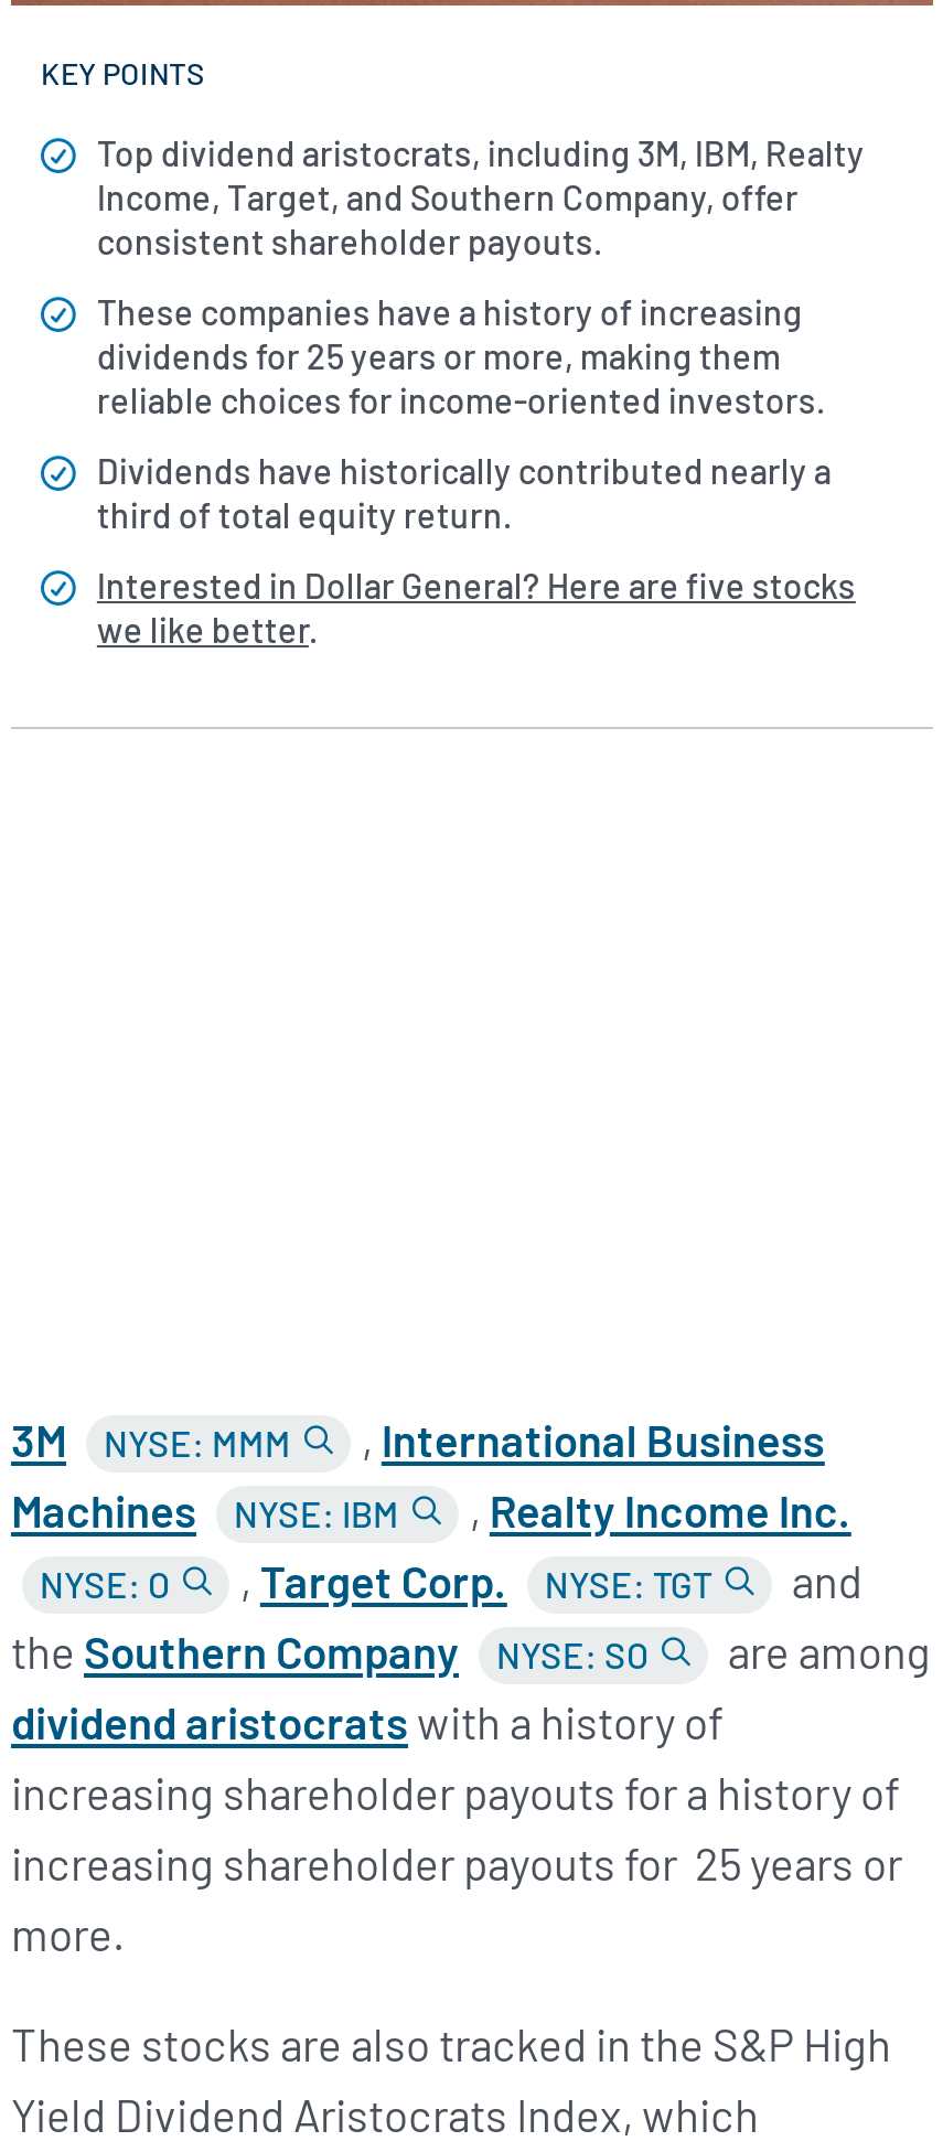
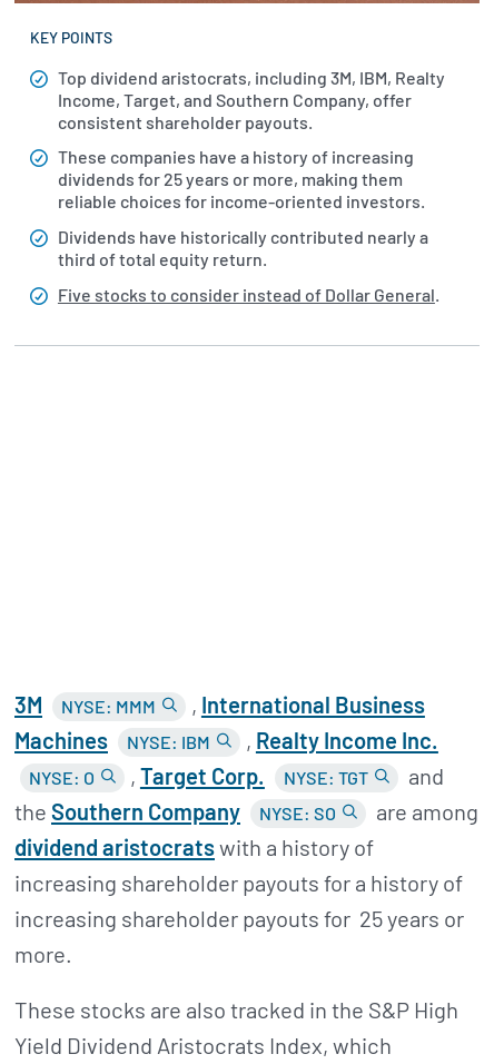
- Interested in Dollar General? Here are five stocks
- we like better.
+ Five stocks to consider instead of Dollar General.
